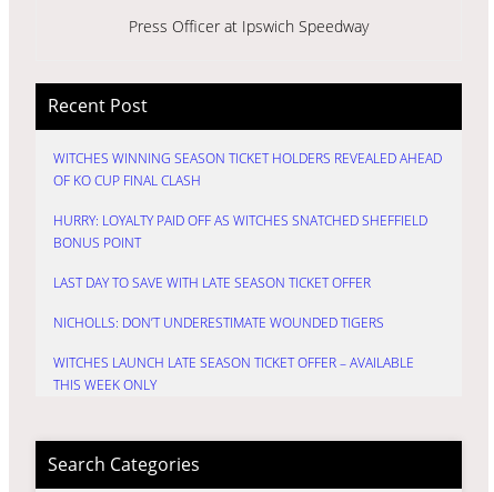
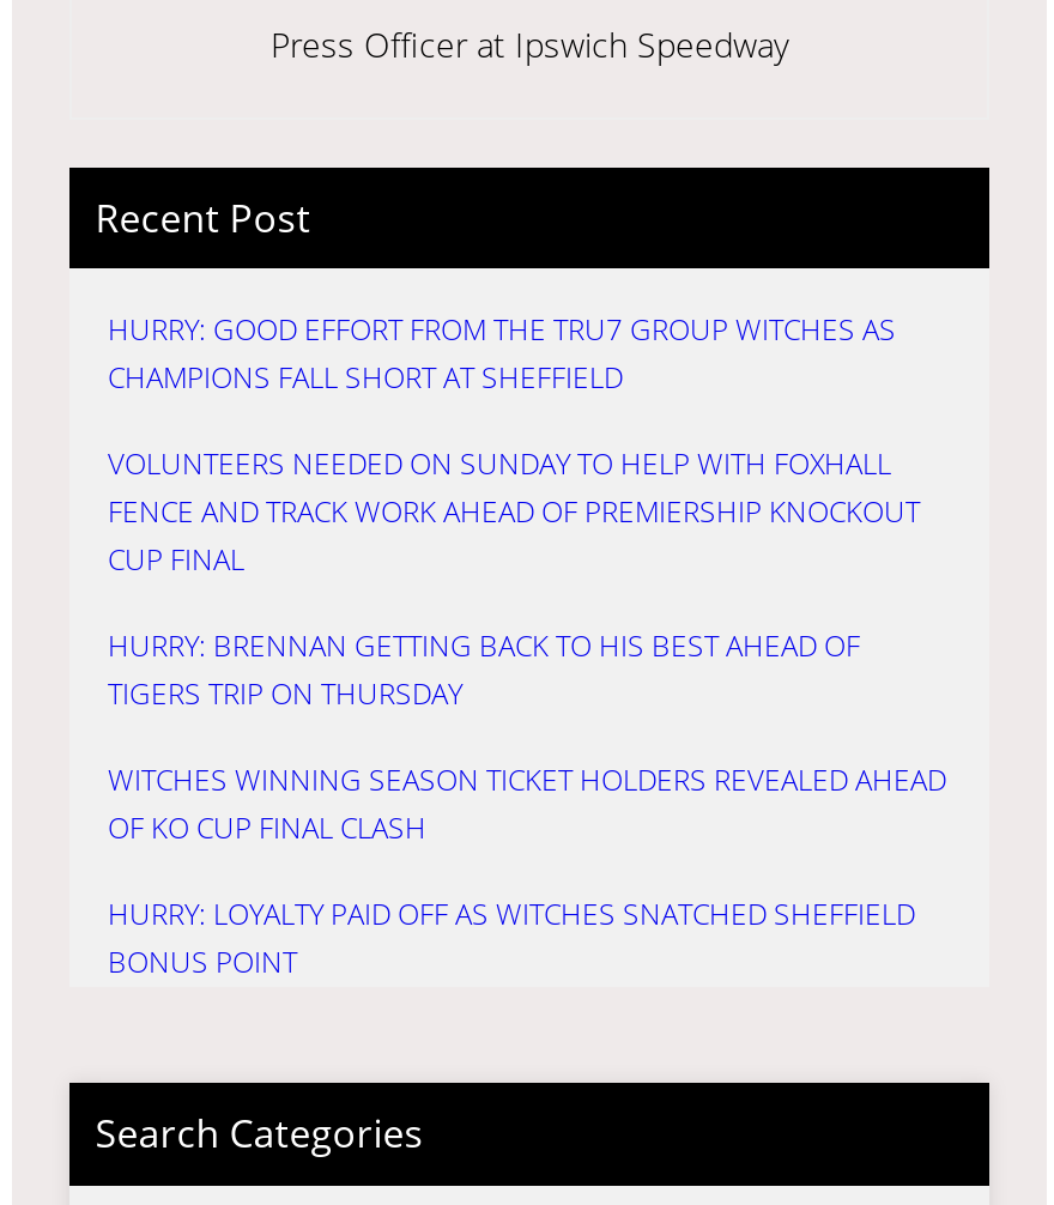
+ HURRY: GOOD EFFORT FROM THE TRU7 GROUP WITCHES AS
+ CHAMPIONS FALL SHORT AT SHEFFIELD
+ VOLUNTEERS NEEDED ON SUNDAY TO HELP WITH FOXHALL
+ FENCE AND TRACK WORK AHEAD OF PREMIERSHIP KNOCKOUT
+ CUP FINAL
+ HURRY: BRENNAN GETTING BACK TO HIS BEST AHEAD OF
+ TIGERS TRIP ON THURSDAY

moved down: WITCHES WINNING SEASON TICKET HOLDERS REVEALED AHEAD | OF KO CUP FINAL CLASH | HURRY: LOYALTY PAID OFF AS WITCHES SNATCHED SHEFFIELD | BONUS POINT

- LAST DAY TO SAVE WITH LATE SEASON TICKET OFFER
- NICHOLLS: DON’T UNDERESTIMATE WOUNDED TIGERS
- WITCHES LAUNCH LATE SEASON TICKET OFFER – AVAILABLE
- THIS WEEK ONLY
